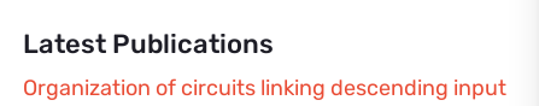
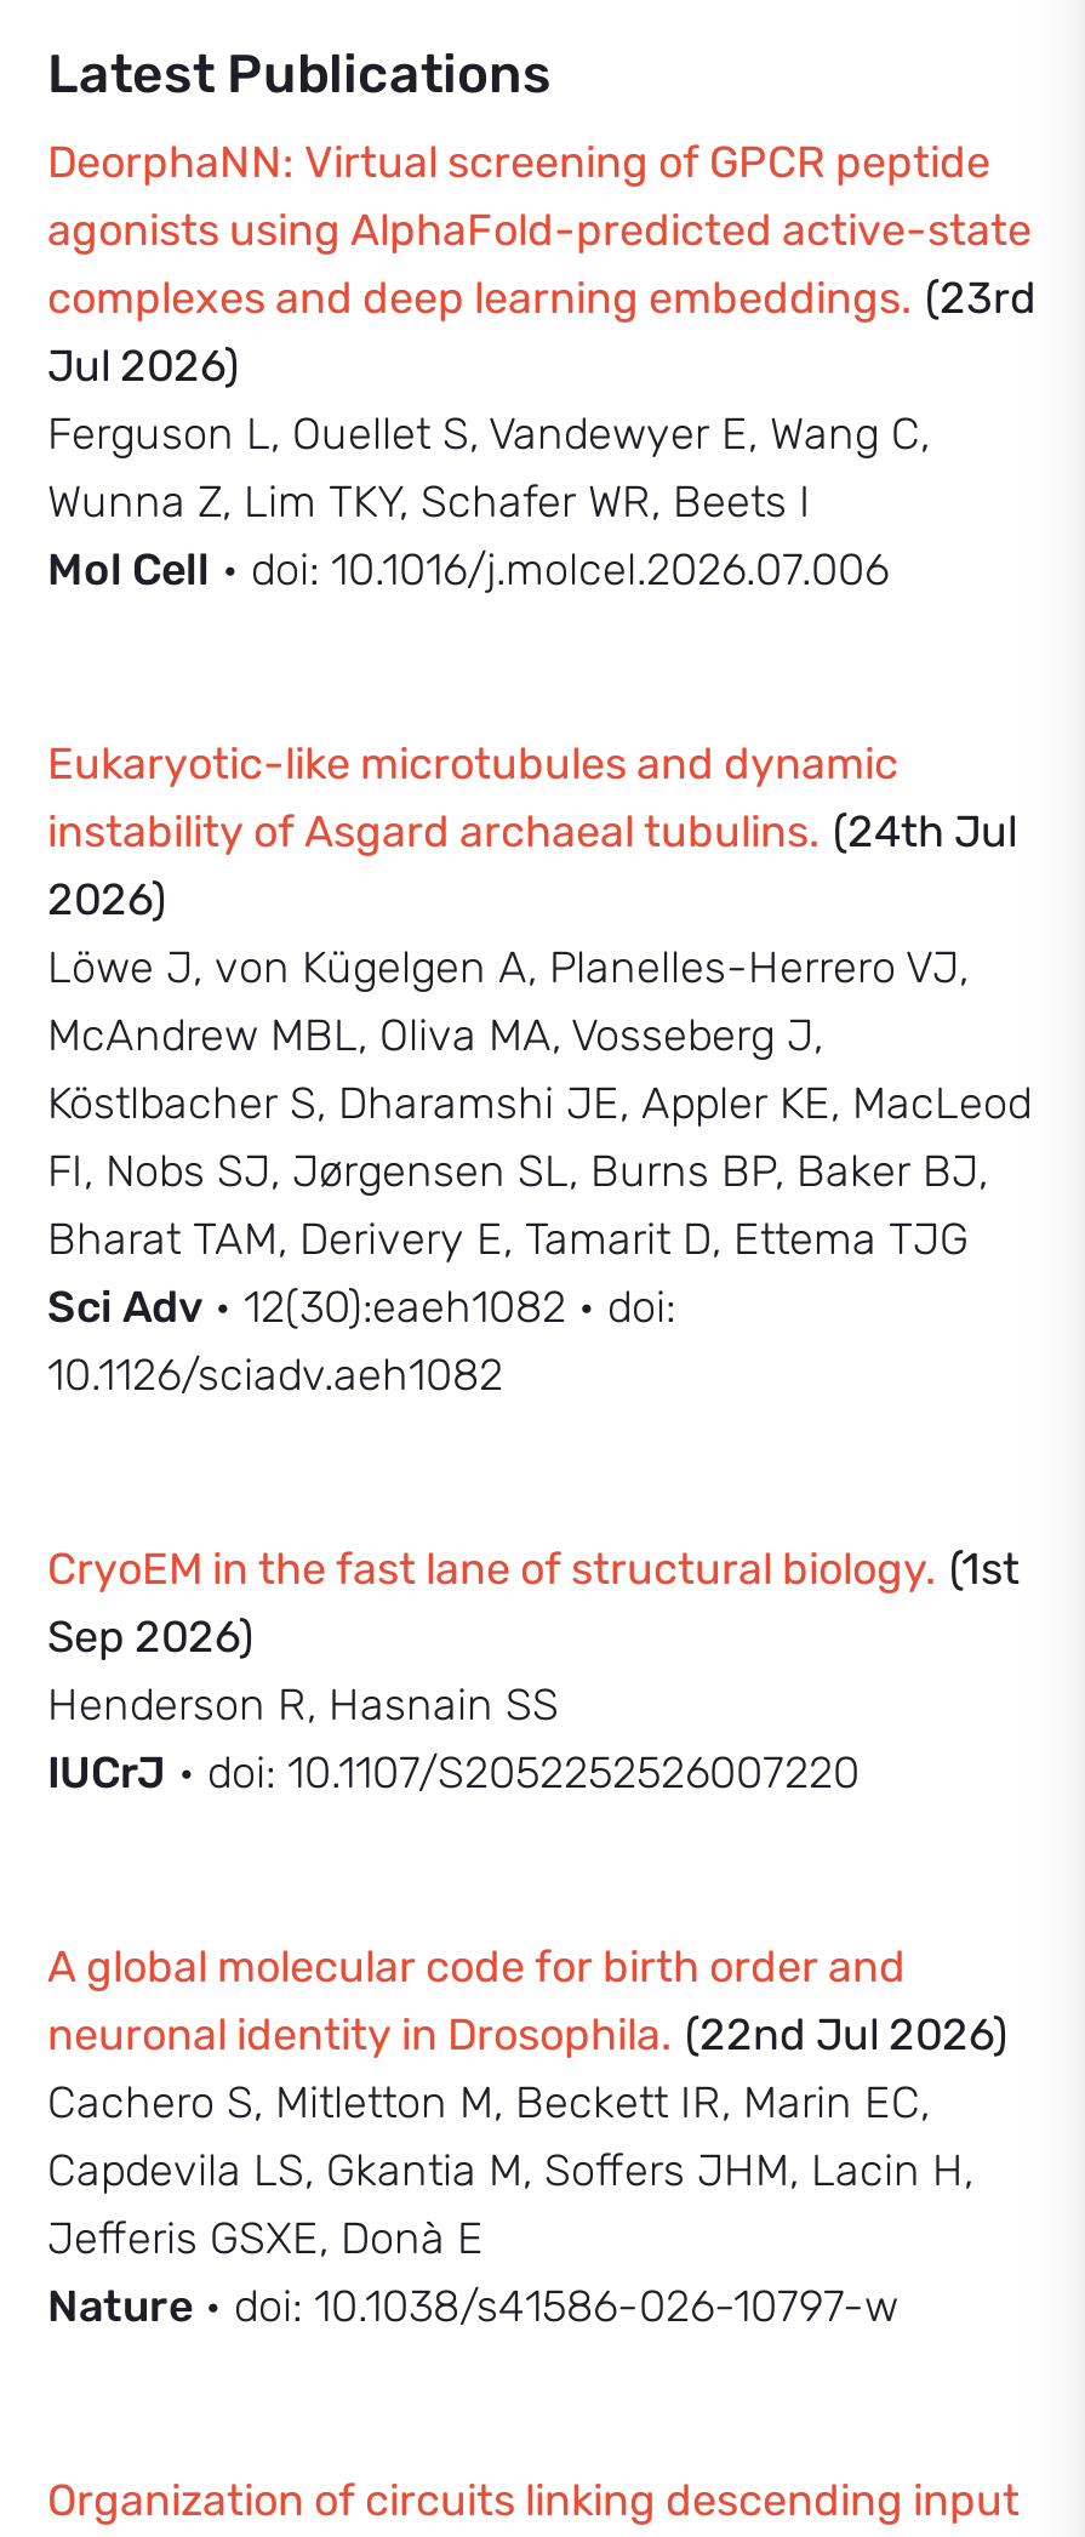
+ DeorphaNN: Virtual screening of GPCR peptide
+ agonists using AlphaFold-predicted active-state
+ complexes and deep learning embeddings. (23rd
+ Jul 2026)
+ Ferguson L, Ouellet S, Vandewyer E, Wang C,
+ Wunna Z, Lim TKY, Schafer WR, Beets I
+ Mol Cell • doi: 10.1016/j.molcel.2026.07.006

+ Eukaryotic-like microtubules and dynamic
+ instability of Asgard archaeal tubulins. (24th Jul
+ 2026)
+ Löwe J, von Kügelgen A, Planelles-Herrero VJ,
+ McAndrew MBL, Oliva MA, Vosseberg J,
+ Köstlbacher S, Dharamshi JE, Appler KE, MacLeod
+ FI, Nobs SJ, Jørgensen SL, Burns BP, Baker BJ,
+ Bharat TAM, Derivery E, Tamarit D, Ettema TJG
+ Sci Adv • 12(30):eaeh1082 • doi:
+ 10.1126/sciadv.aeh1082

+ CryoEM in the fast lane of structural biology. (1st
+ Sep 2026)
+ Henderson R, Hasnain SS
+ IUCrJ • doi: 10.1107/S2052252526007220

+ A global molecular code for birth order and
+ neuronal identity in Drosophila. (22nd Jul 2026)
+ Cachero S, Mitletton M, Beckett IR, Marin EC,
+ Capdevila LS, Gkantia M, Soffers JHM, Lacin H,
+ Jefferis GSXE, Donà E
+ Nature • doi: 10.1038/s41586-026-10797-w
